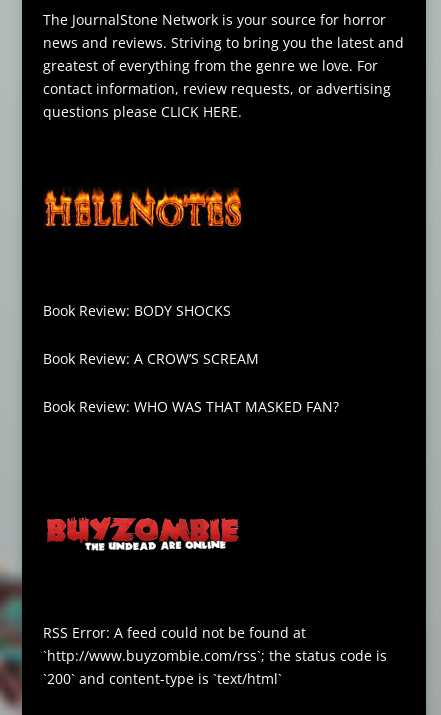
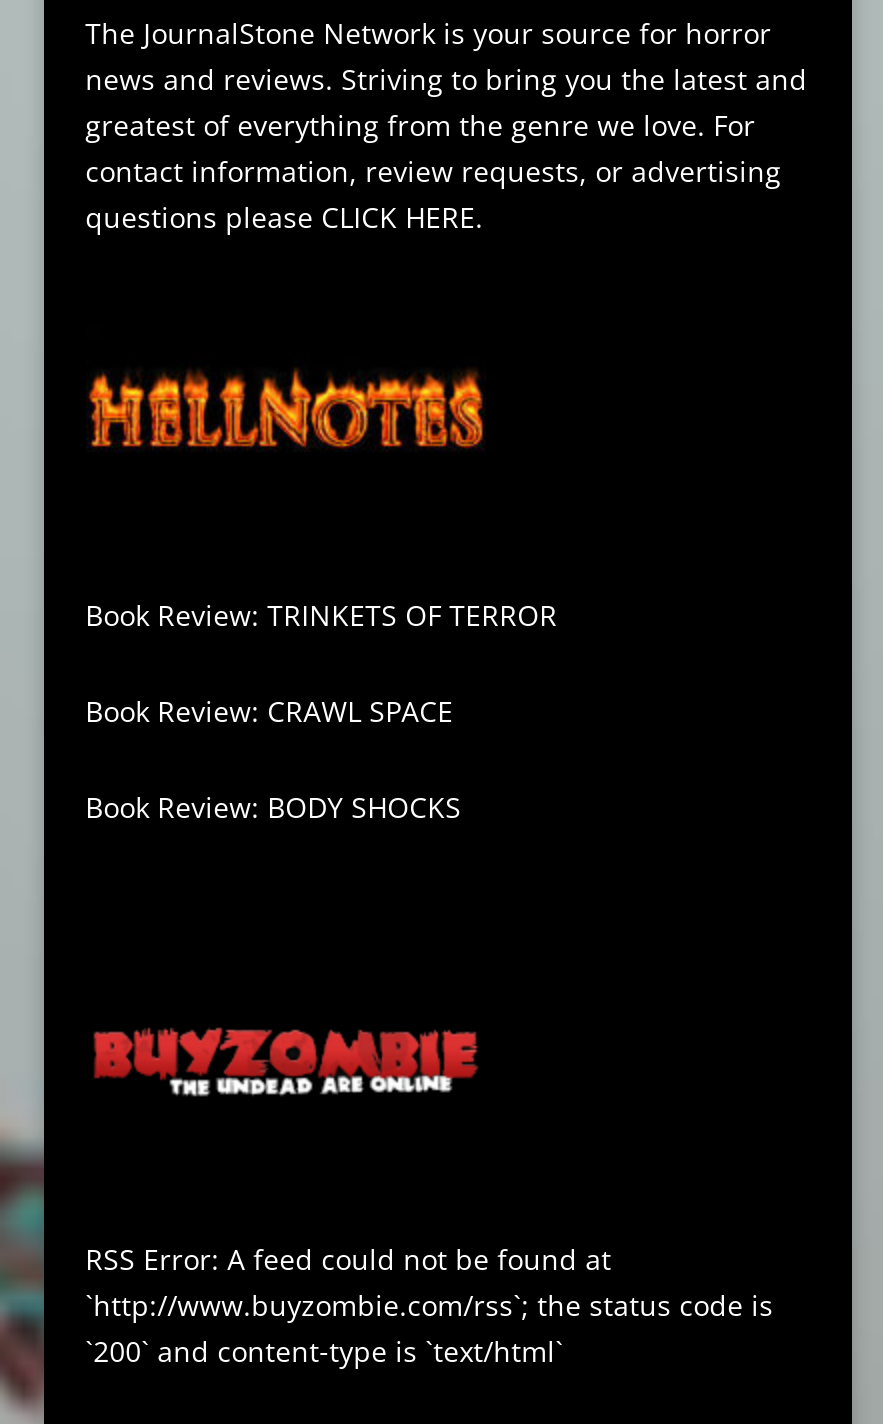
+ Book Review: TRINKETS OF TERROR
+ Book Review: CRAWL SPACE

moved down: Book Review: BODY SHOCKS

- Book Review: A CROW’S SCREAM
- Book Review: WHO WAS THAT MASKED FAN?
